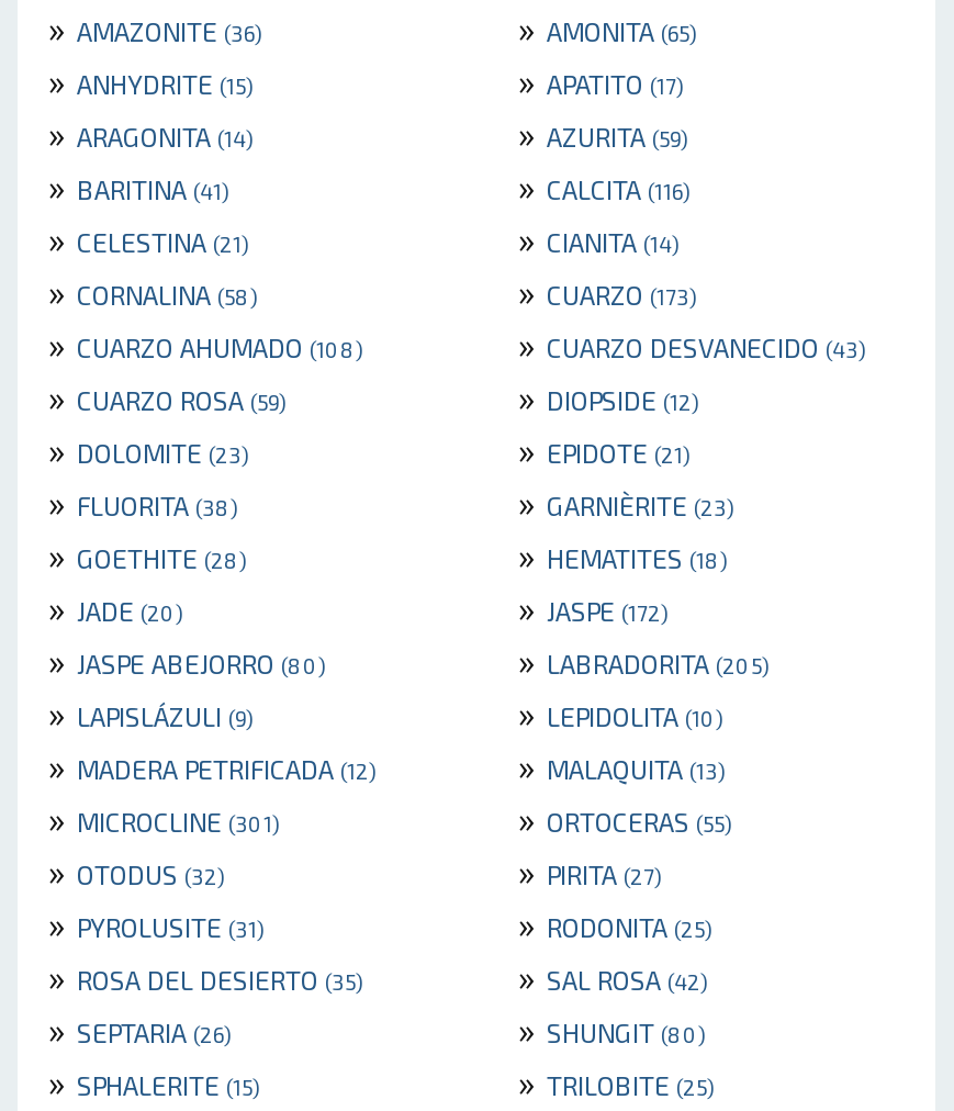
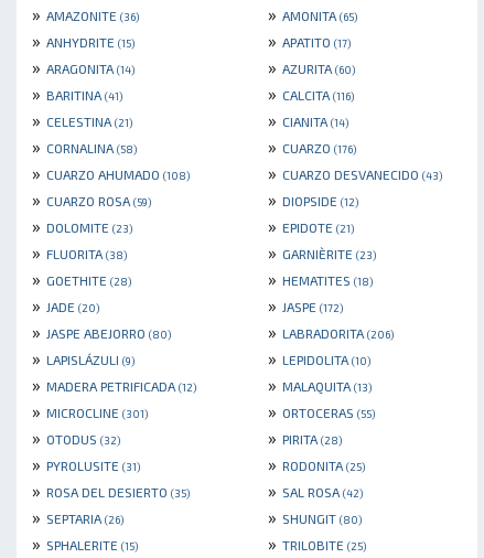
- » AZURITA (59)
+ » AZURITA (60)

- » CUARZO (173)
+ » CUARZO (176)

- » LABRADORITA (205)
+ » LABRADORITA (206)

- » PIRITA (27)
+ » PIRITA (28)
